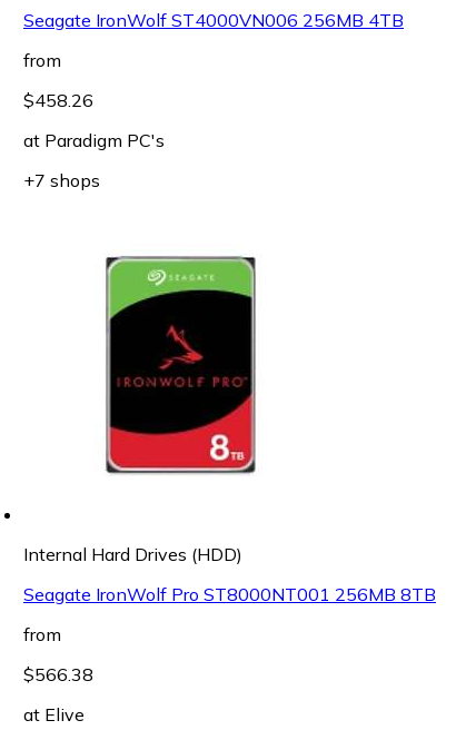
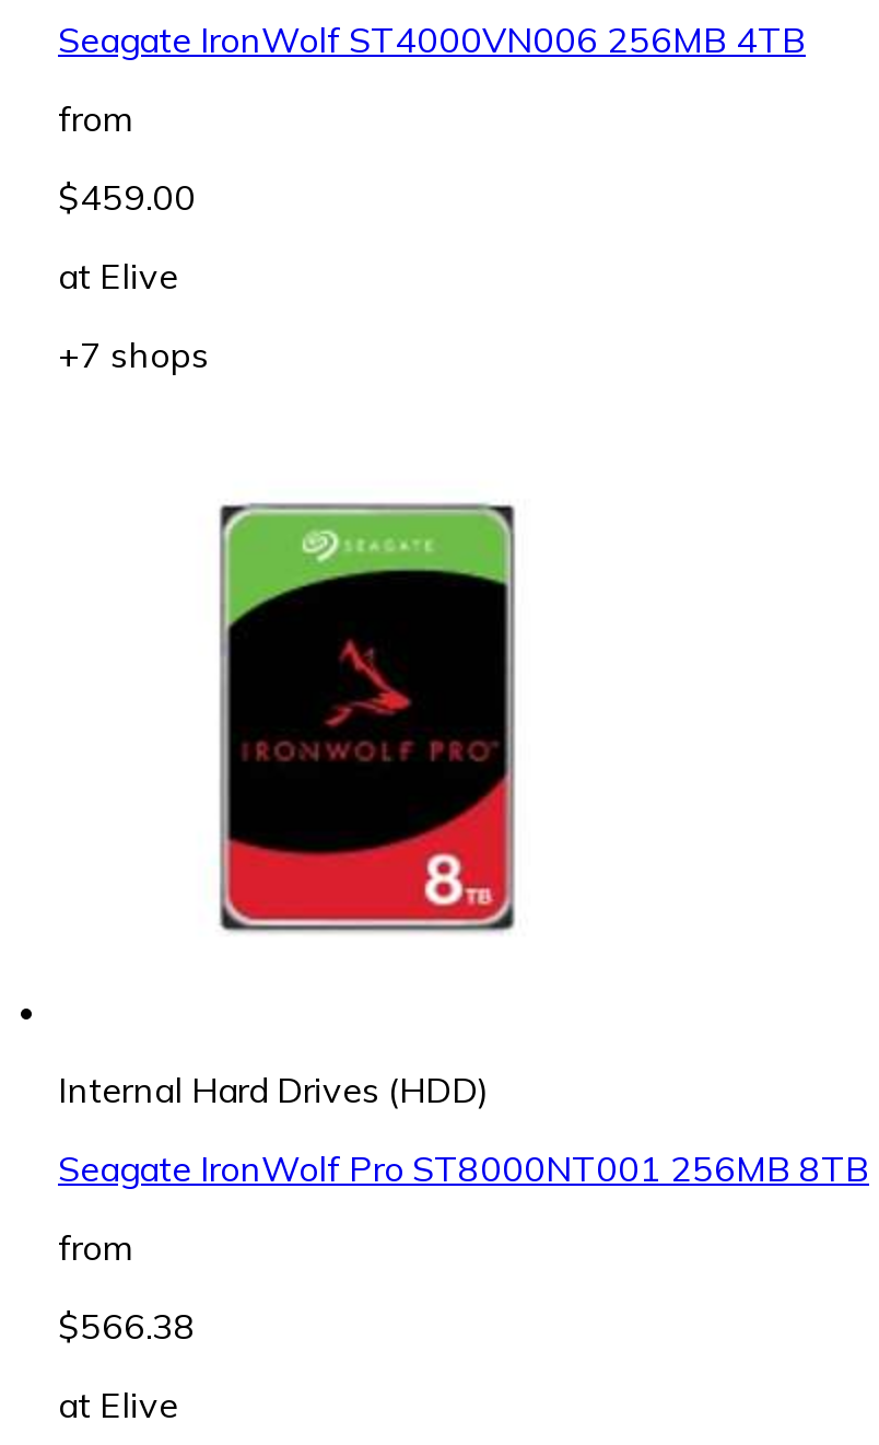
- $458.26
+ $459.00

- at Paradigm PC's
+ at Elive
